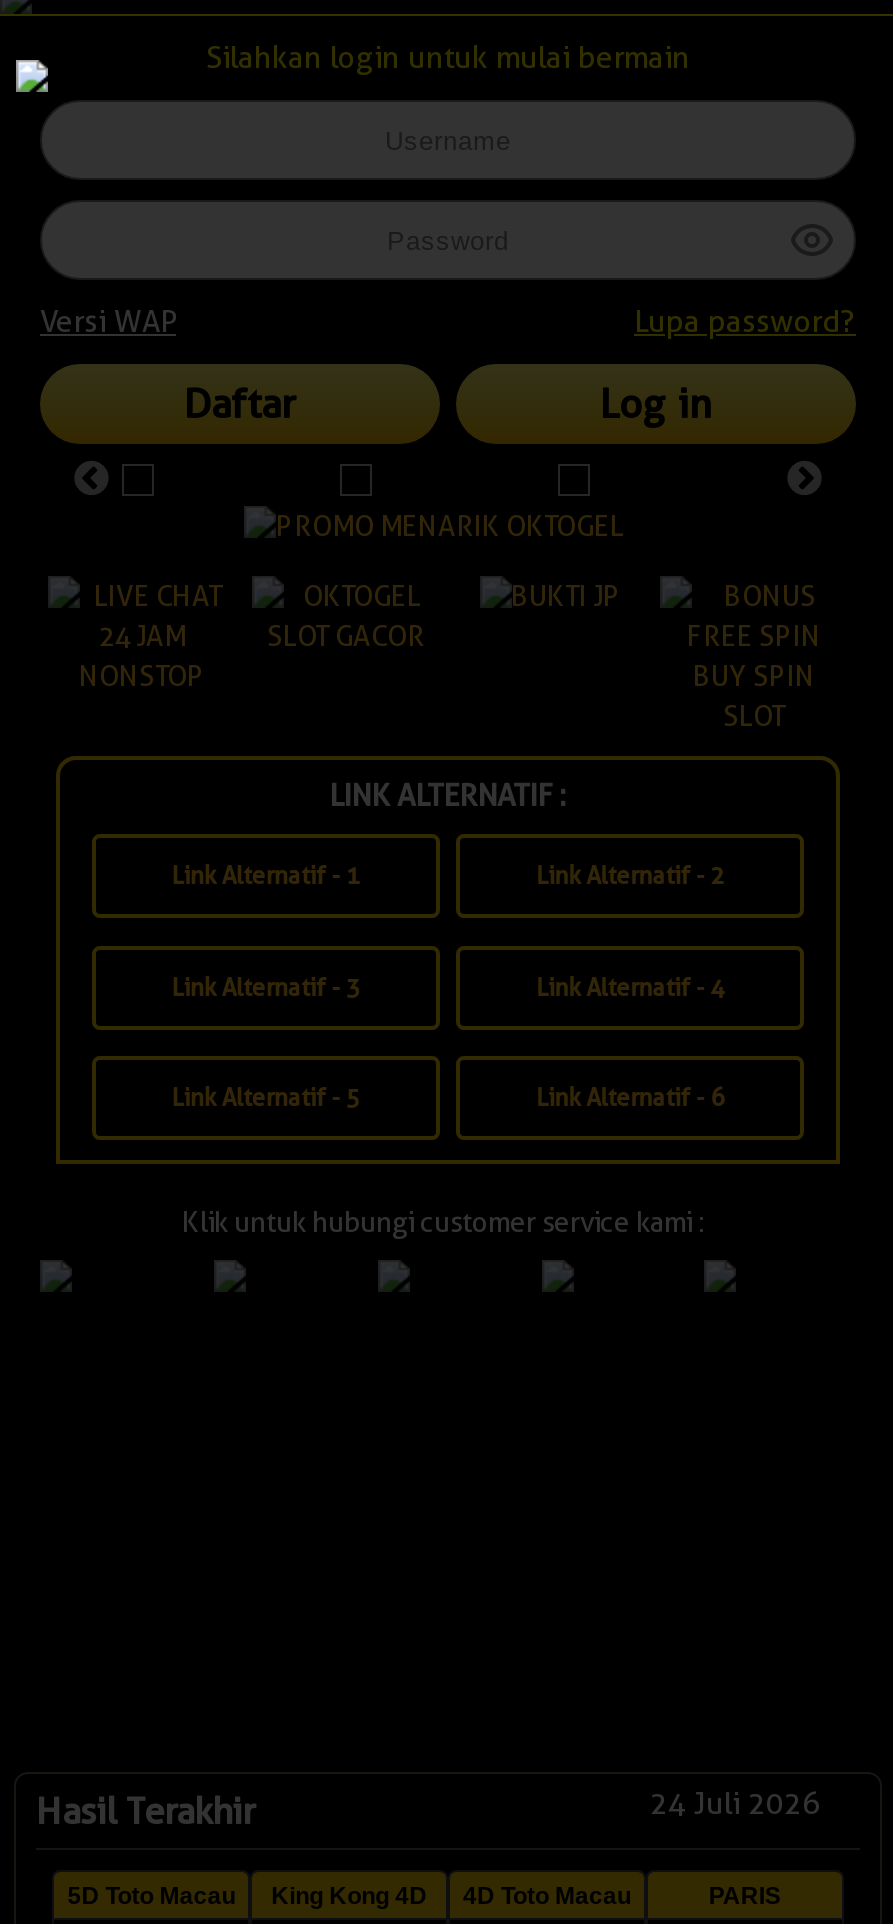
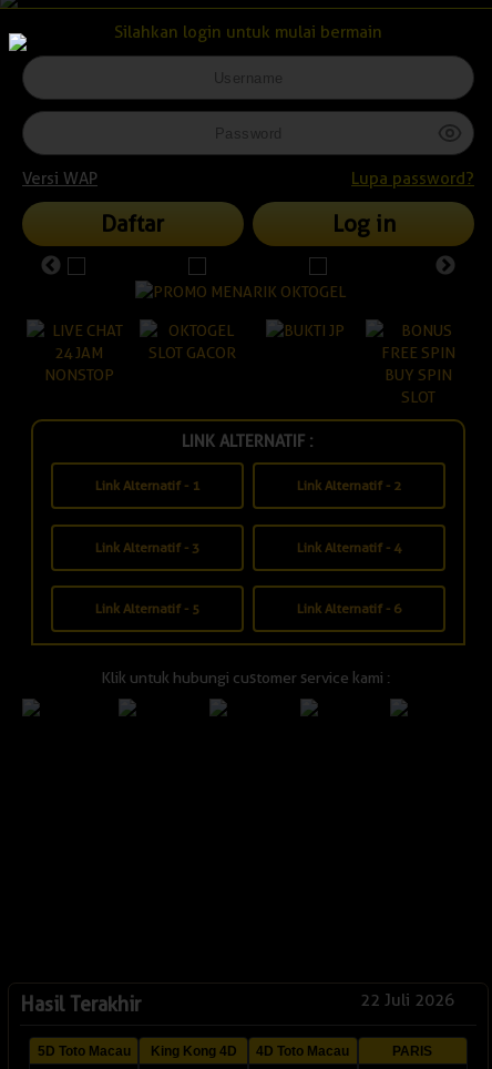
- 24 Juli 2026
+ 22 Juli 2026
